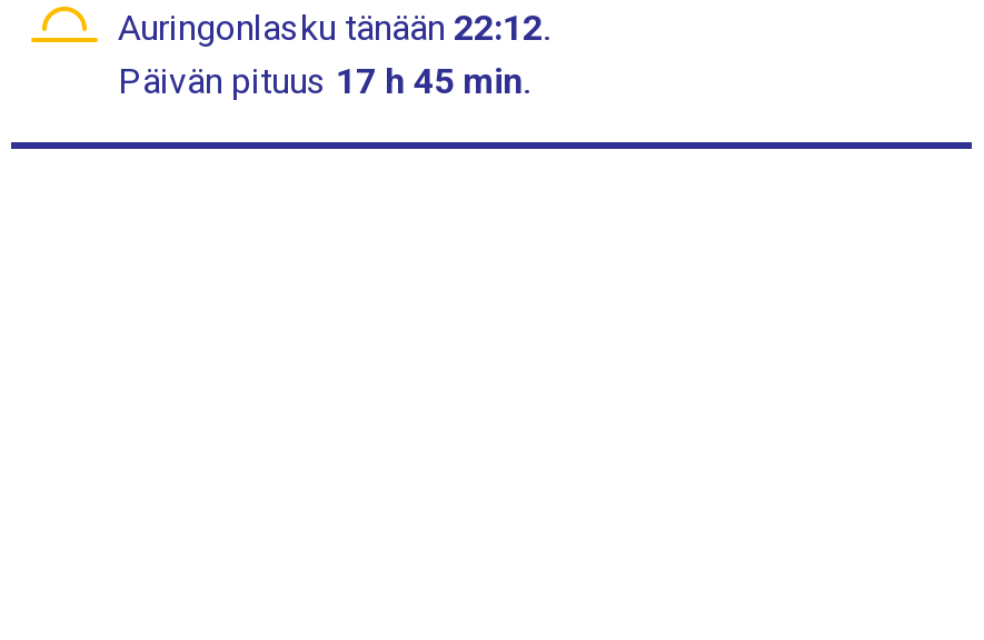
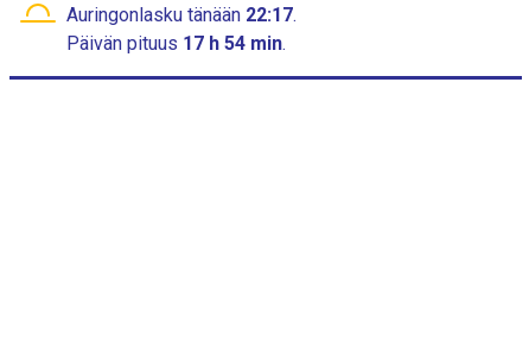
- Auringonlasku tänään 22:12.
+ Auringonlasku tänään 22:17.

- Päivän pituus 17 h 45 min.
+ Päivän pituus 17 h 54 min.
